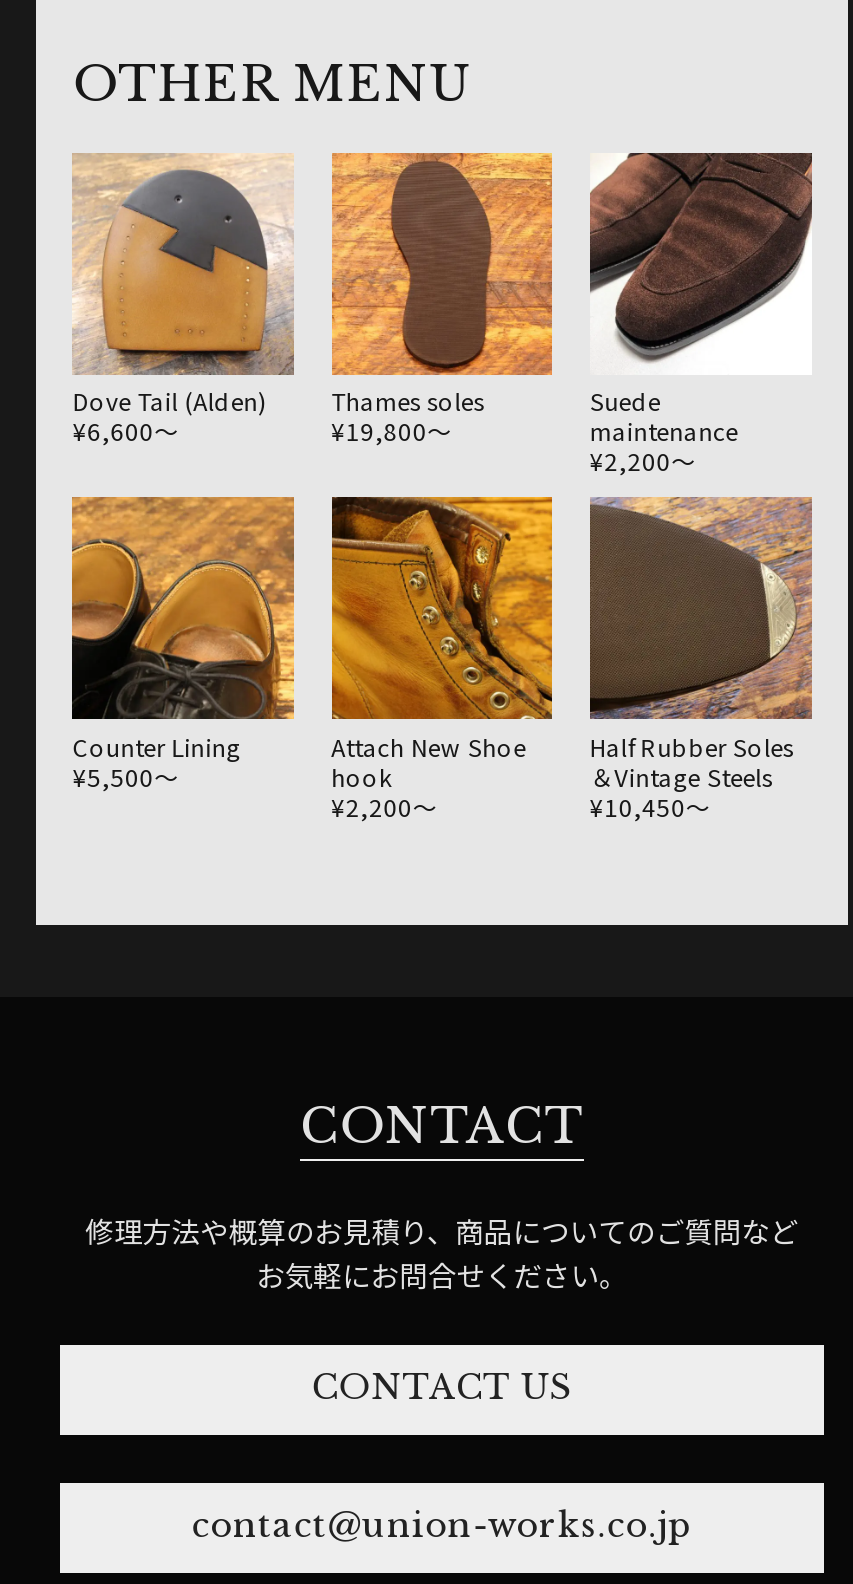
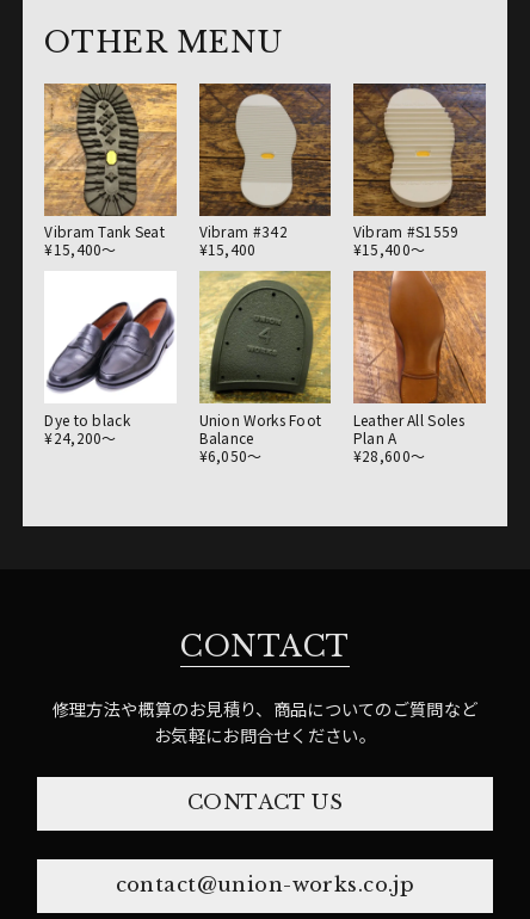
- [image]
- Dove Tail (Alden)
- ¥6,600〜
+ [image]
+ Vibram Tank Seat
+ ¥15,400〜

- [image]
- Thames soles
- ¥19,800〜
+ [image]
+ Vibram #342
+ ¥15,400

- [image]
- Suede
- maintenance
- ¥2,200〜
+ [image]
+ Vibram #S1559
+ ¥15,400〜

- [image]
- Counter Lining
- ¥5,500〜
+ [image]
+ Dye to black
+ ¥24,200〜

- [image]
- Attach New Shoe
- hook
- ¥2,200〜
+ [image]
+ Union Works Foot
+ Balance
+ ¥6,050〜

- [image]
- Half Rubber Soles
- ＆Vintage Steels
- ¥10,450〜
+ [image]
+ Leather All Soles
+ Plan A
+ ¥28,600〜
